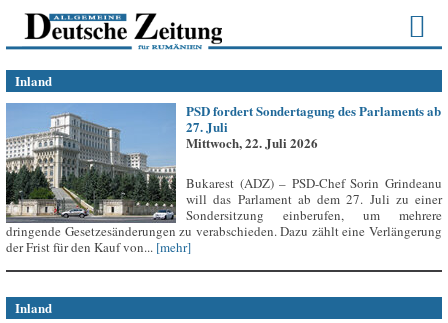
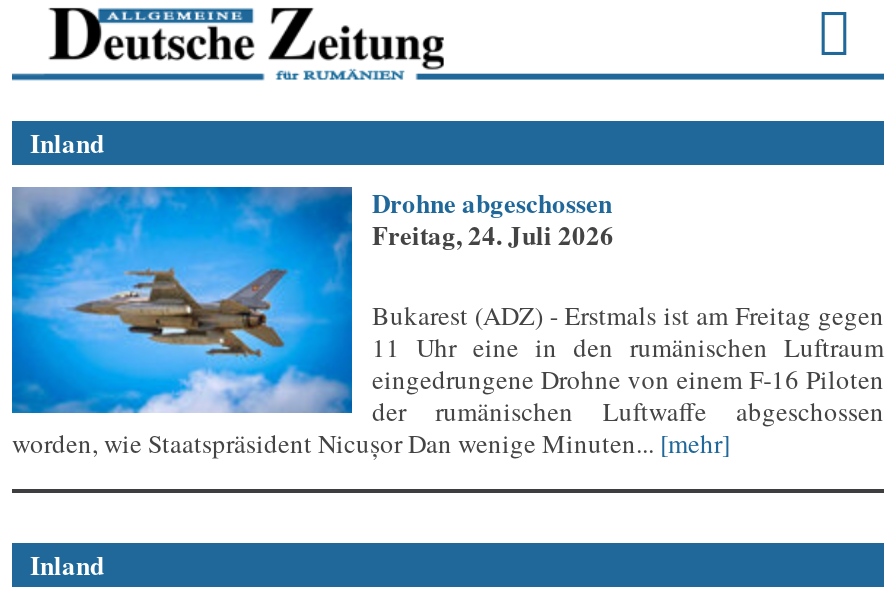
- [image]
- Bukarest (ADZ) – PSD-Chef Sorin Grindeanu
- will das Parlament ab dem 27. Juli zu einer
- Sondersitzung einberufen, um mehrere
- dringende Gesetzesänderungen zu verabschieden. Dazu zählt eine Verlängerung
- der Frist für den Kauf von... [mehr]
+ [image]
+ Bukarest (ADZ) - Erstmals ist am Freitag gegen
+ 11 Uhr eine in den rumänischen Luftraum
+ eingedrungene Drohne von einem F-16 Piloten
+ der rumänischen Luftwaffe abgeschossen
+ worden, wie Staatspräsident Nicușor Dan wenige Minuten... [mehr]

- PSD fordert Sondertagung des Parlaments ab
- 27. Juli
- Mittwoch, 22. Juli 2026
+ Drohne abgeschossen
+ Freitag, 24. Juli 2026
